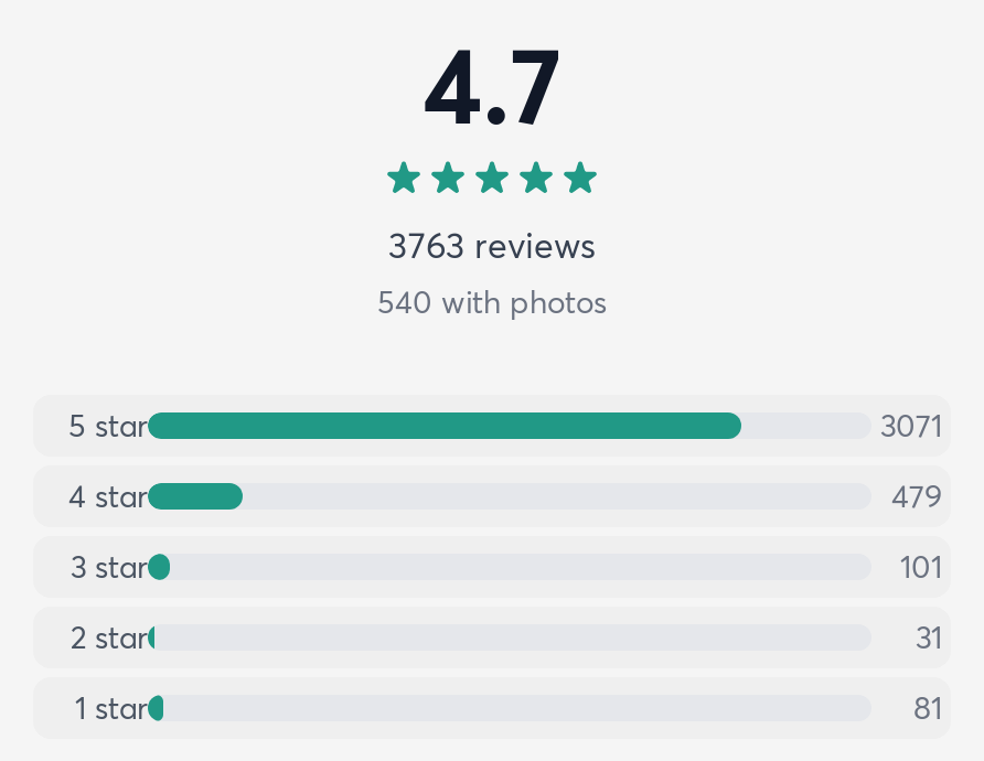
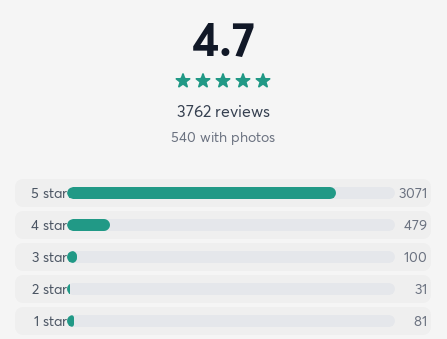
- 3763 reviews
+ 3762 reviews

- 101
+ 100
